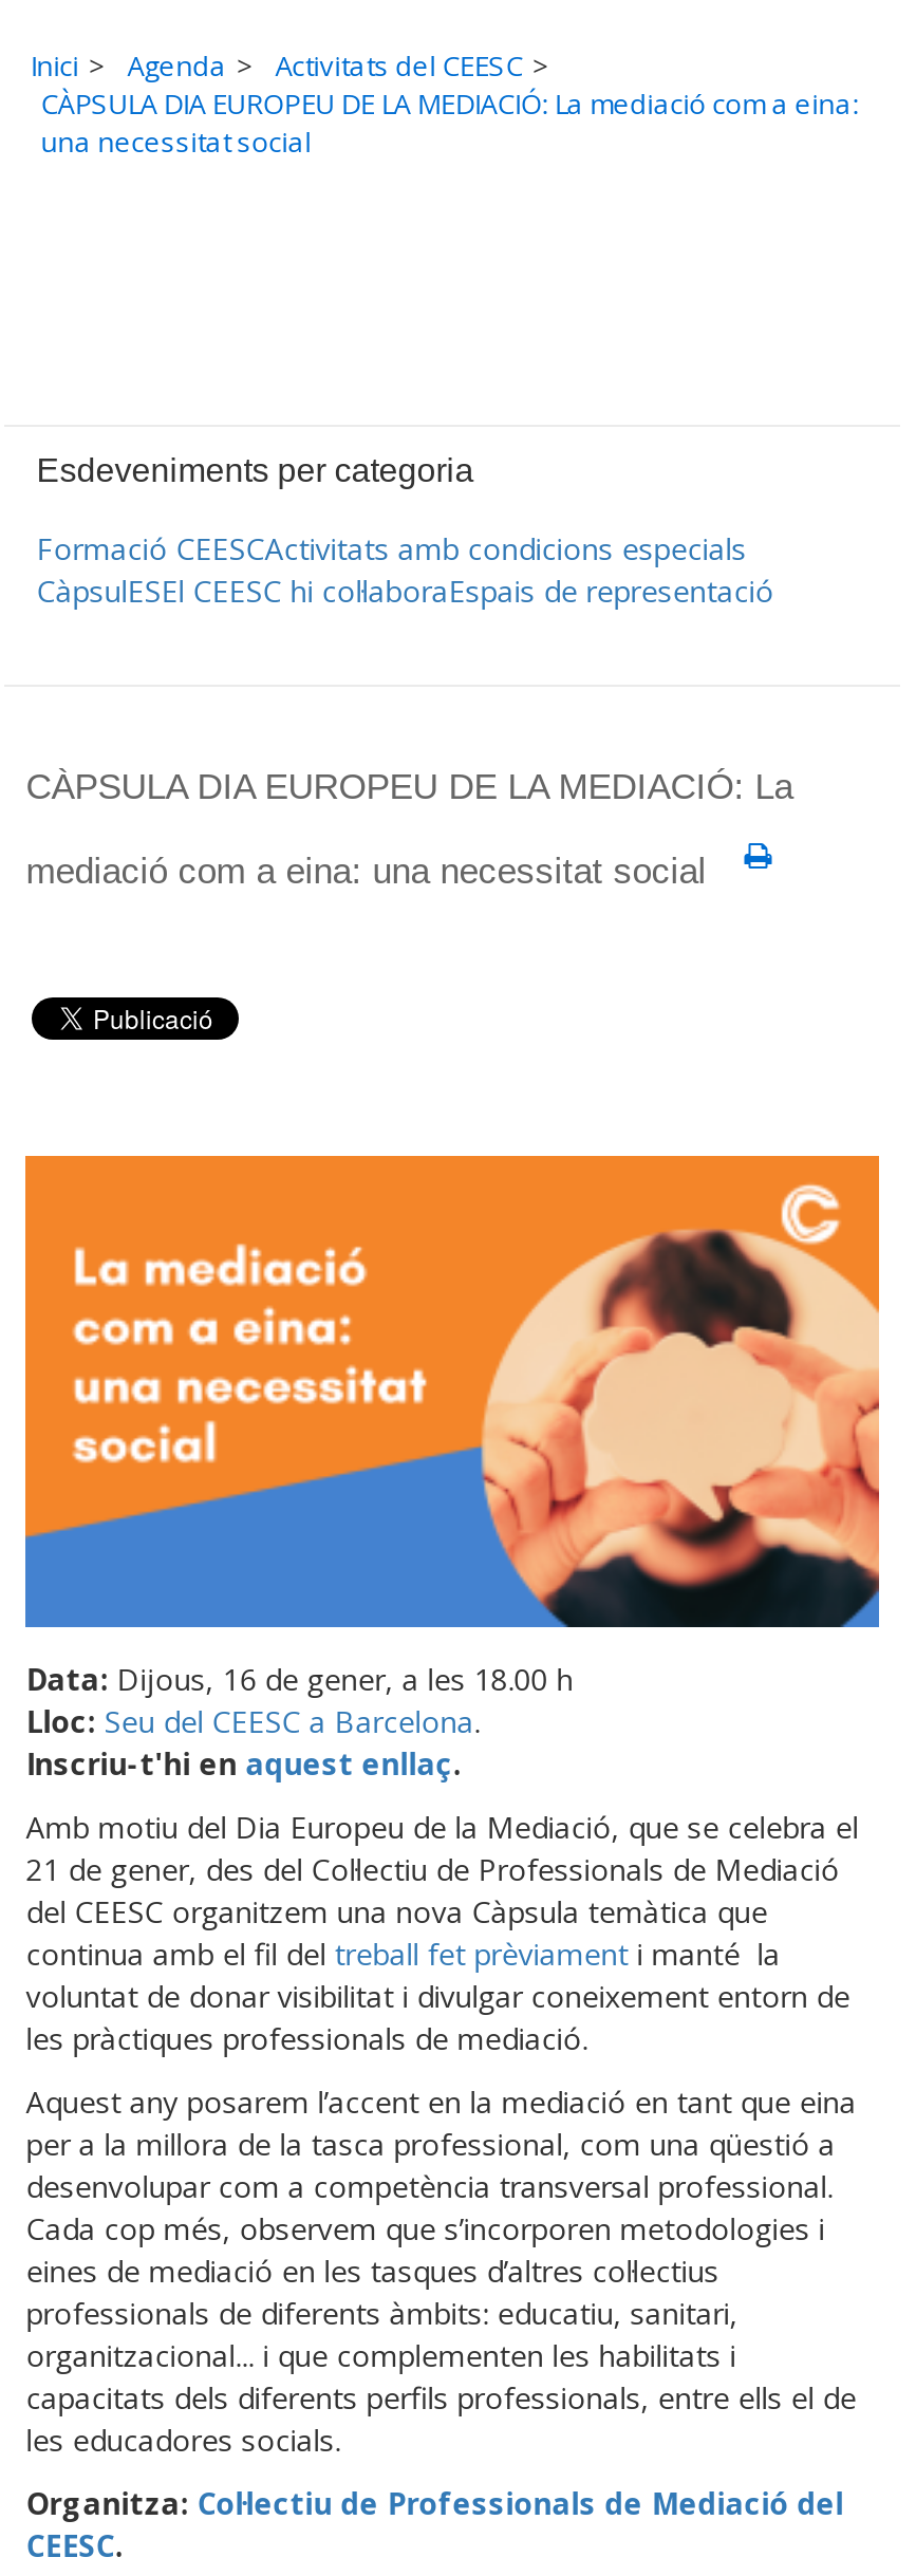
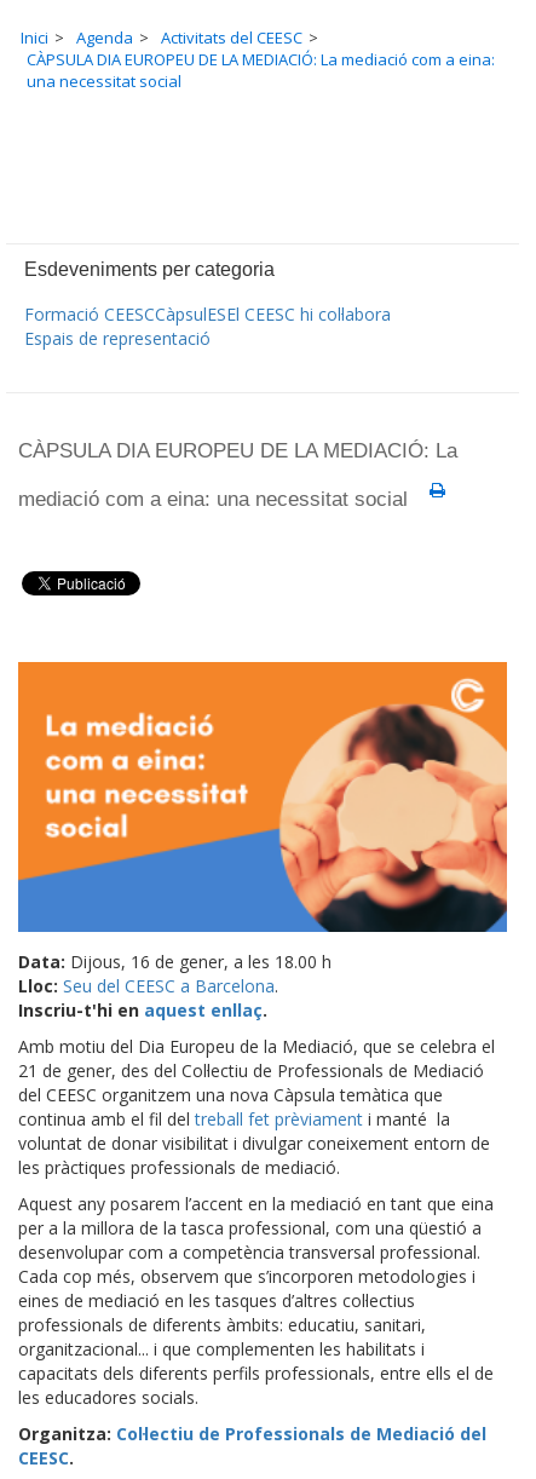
- Formació CEESCActivitats amb condicions especials
- CàpsulESEl CEESC hi col·laboraEspais de representació
+ Formació CEESCCàpsulESEl CEESC hi col·labora
+ Espais de representació
